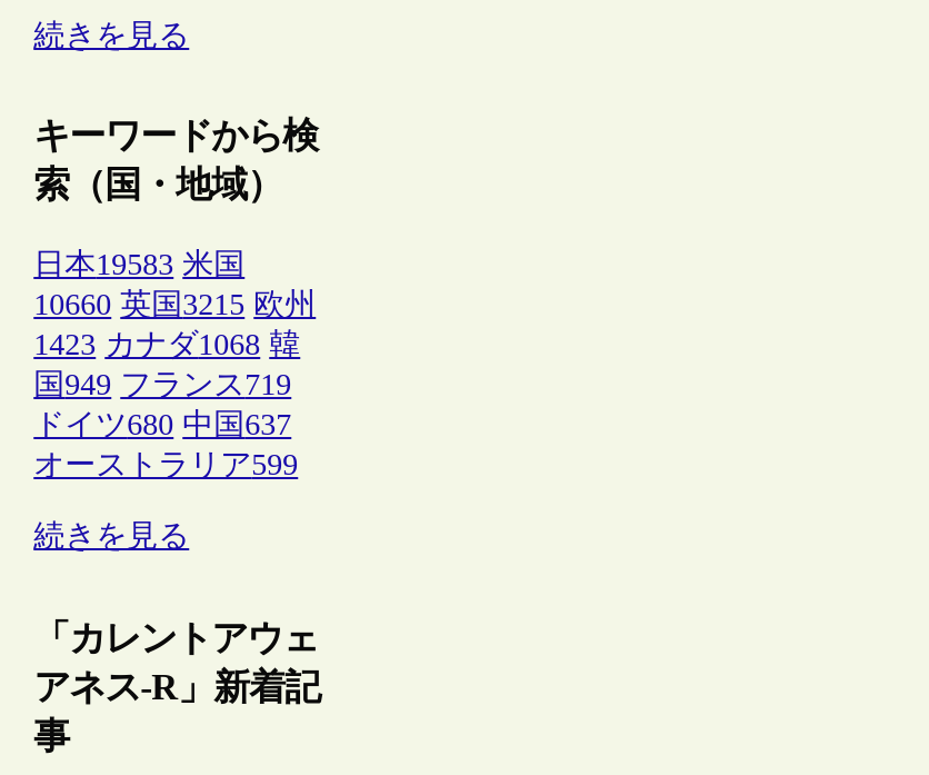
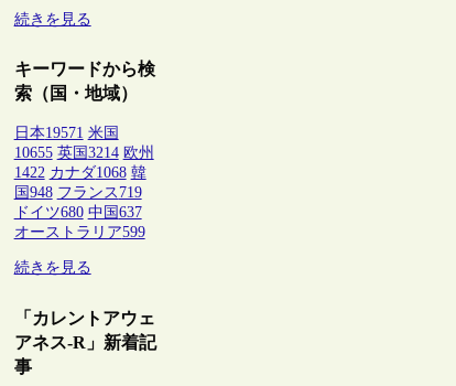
- 日本19583 米国
+ 日本19571 米国

- 10660 英国3215 欧州
+ 10655 英国3214 欧州

- 1423 カナダ1068 韓
+ 1422 カナダ1068 韓

- 国949 フランス719
+ 国948 フランス719
